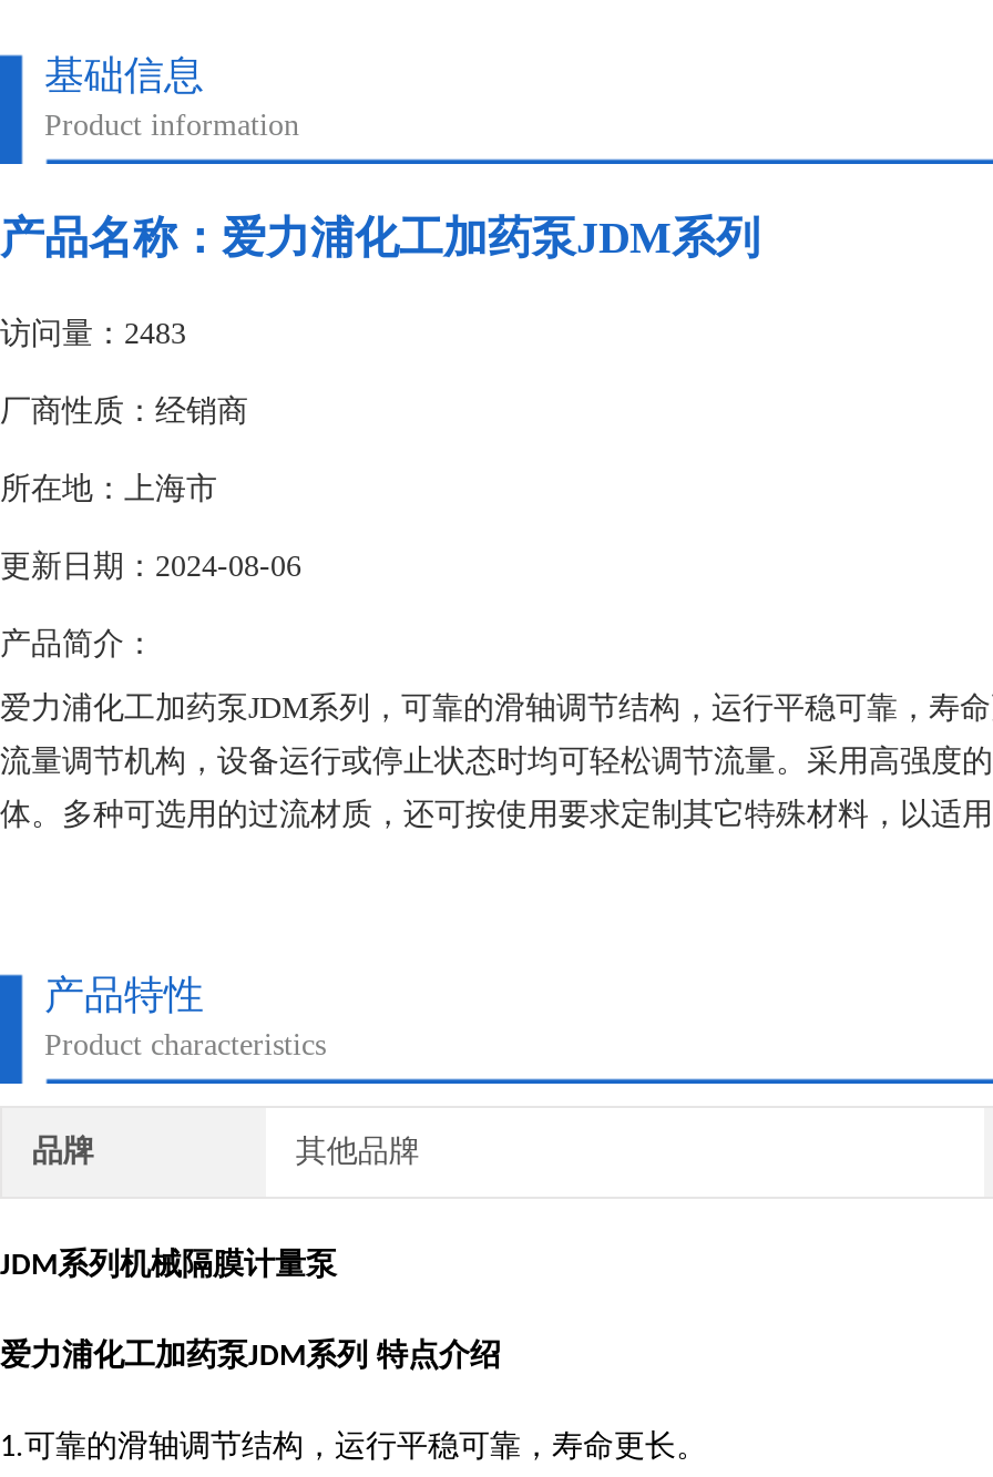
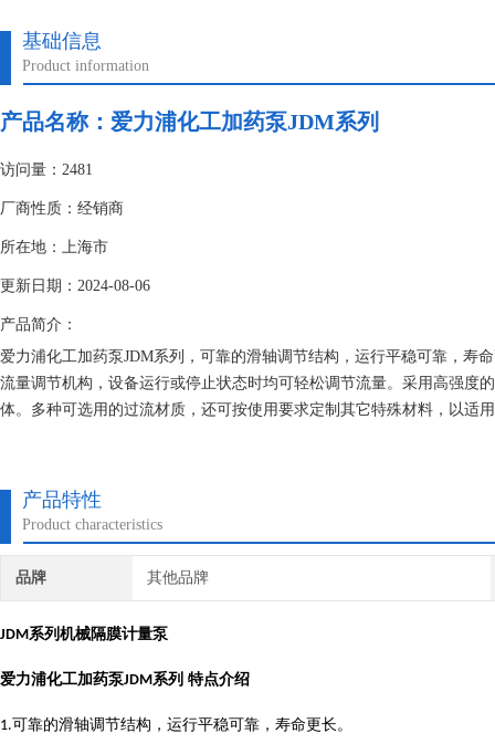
- 访问量：2483
+ 访问量：2481
